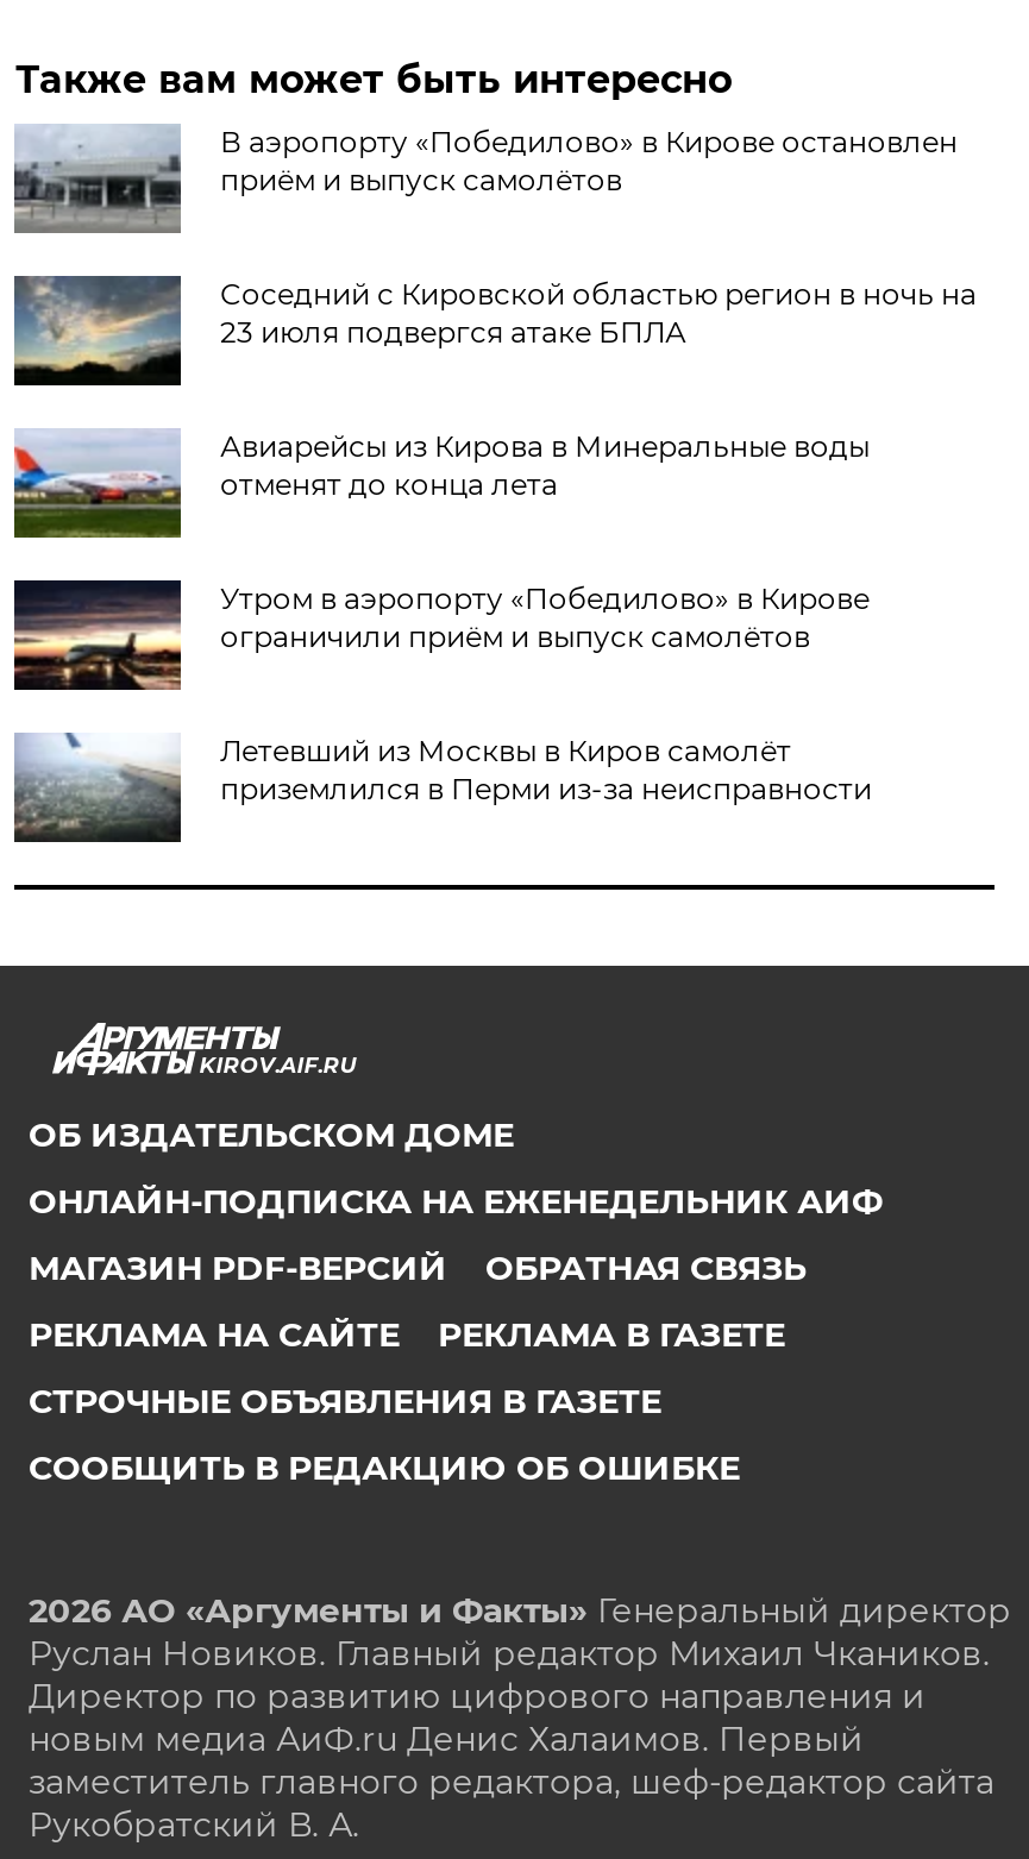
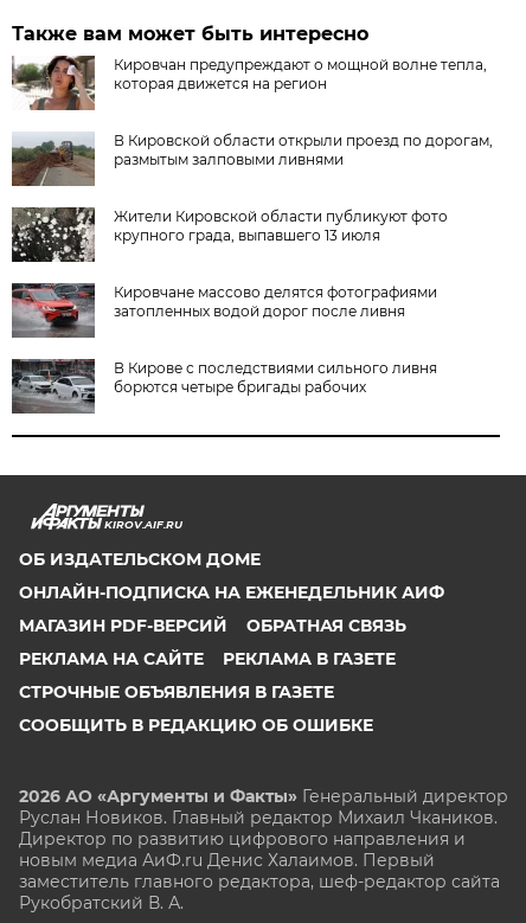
- [image]
- В аэропорту «Победилово» в Кирове остановлен
- приём и выпуск самолётов
+ [image]
+ Кировчан предупреждают о мощной волне тепла,
+ которая движется на регион

- [image]
- Соседний с Кировской областью регион в ночь на
- 23 июля подвергся атаке БПЛА
+ [image]
+ В Кировской области открыли проезд по дорогам,
+ размытым залповыми ливнями

- [image]
- Авиарейсы из Кирова в Минеральные воды
- отменят до конца лета
+ [image]
+ Жители Кировской области публикуют фото
+ крупного града, выпавшего 13 июля

- [image]
- Утром в аэропорту «Победилово» в Кирове
- ограничили приём и выпуск самолётов
+ [image]
+ Кировчане массово делятся фотографиями
+ затопленных водой дорог после ливня

- [image]
- Летевший из Москвы в Киров самолёт
- приземлился в Перми из-за неисправности
+ [image]
+ В Кирове с последствиями сильного ливня
+ борются четыре бригады рабочих
